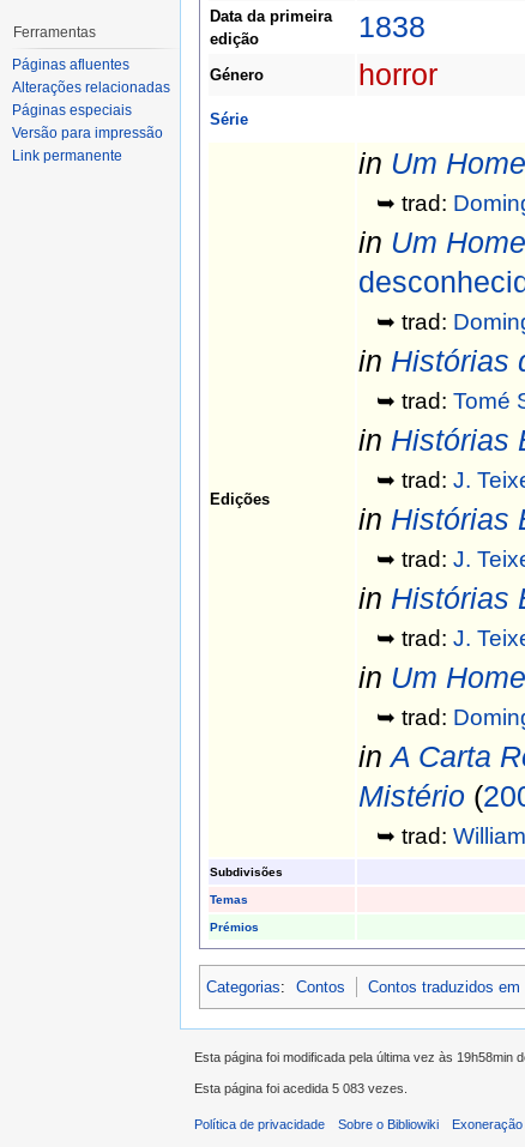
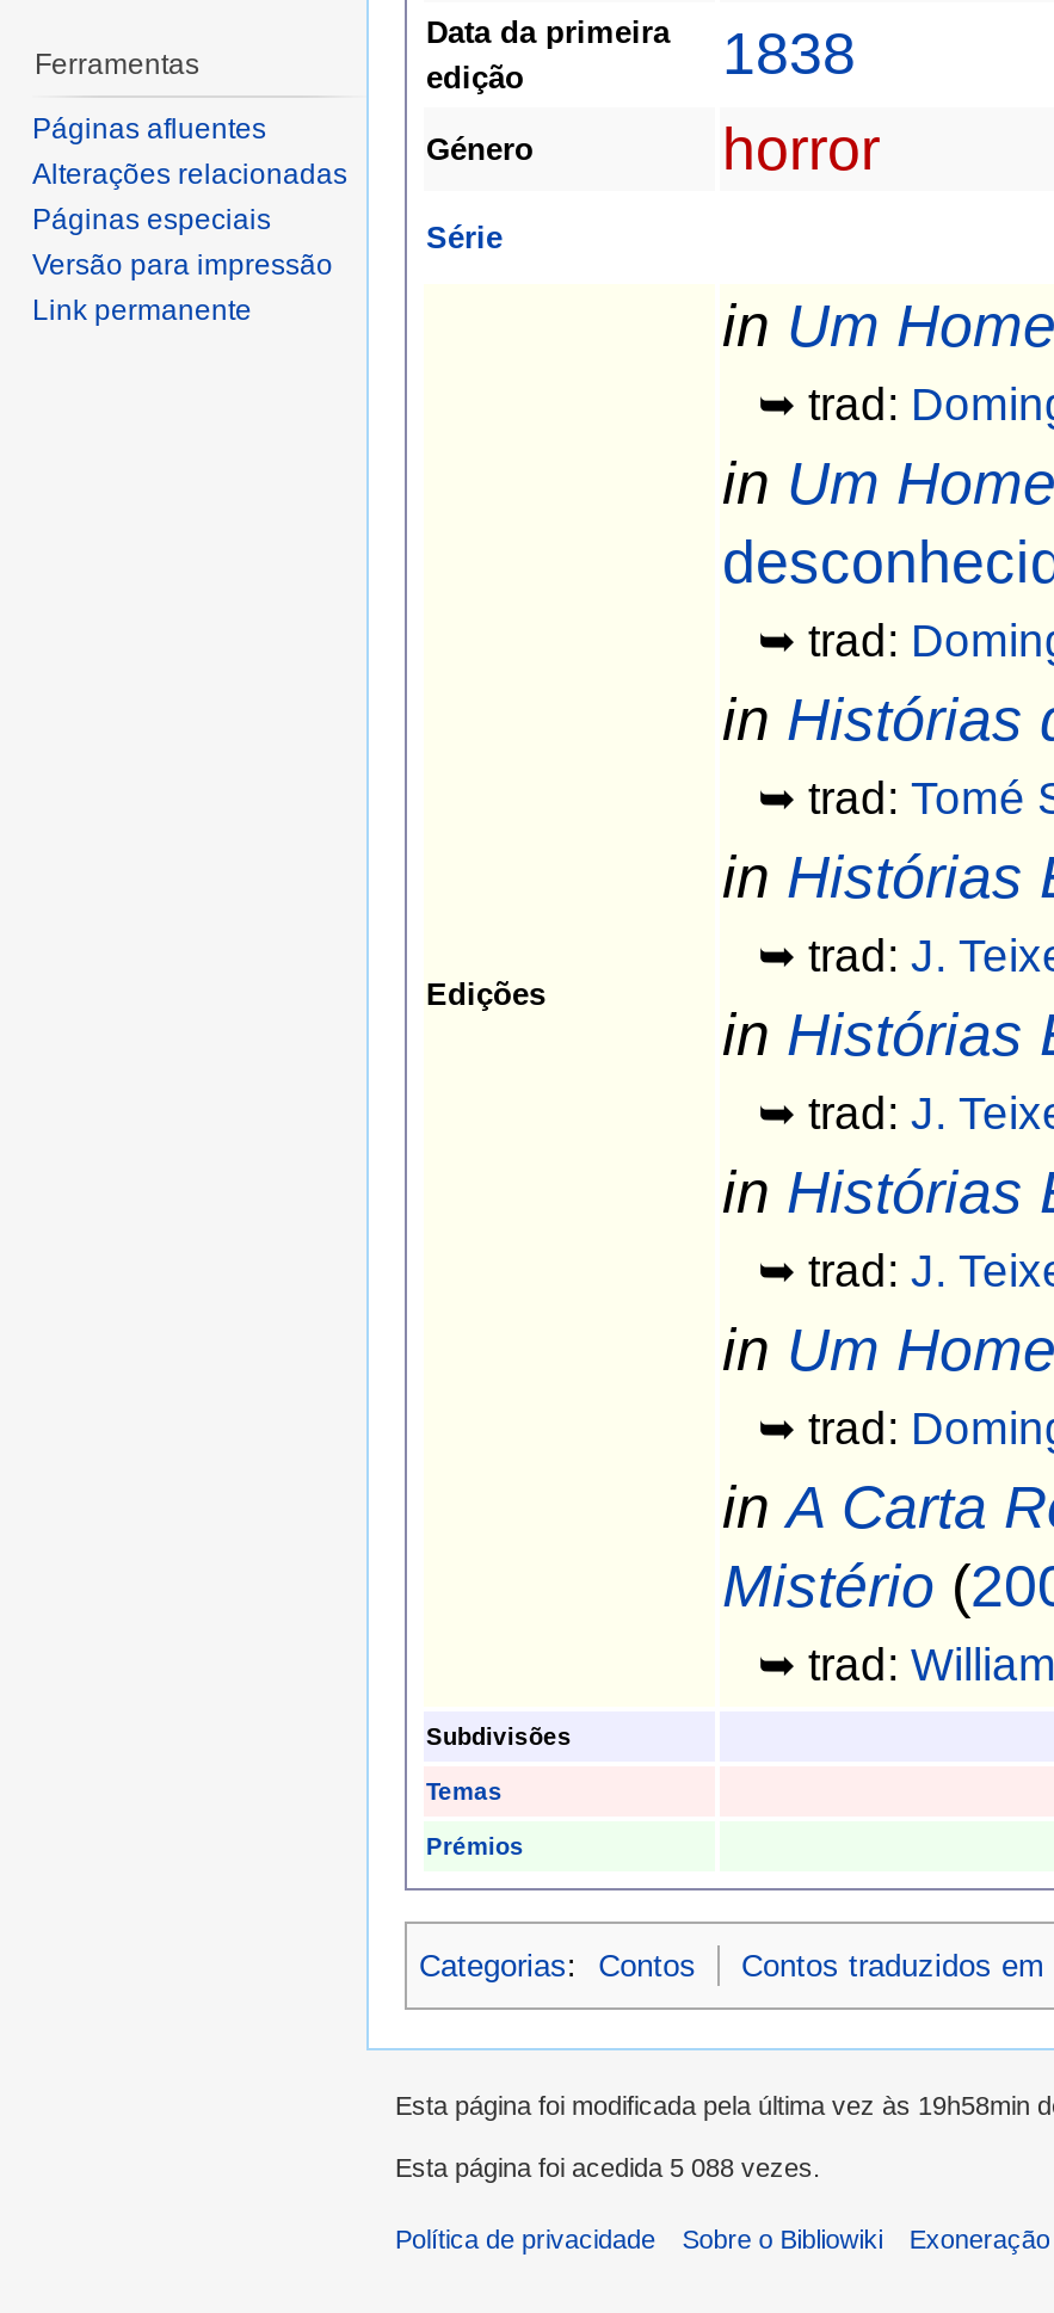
- Esta página foi acedida 5 083 vezes.
+ Esta página foi acedida 5 088 vezes.
